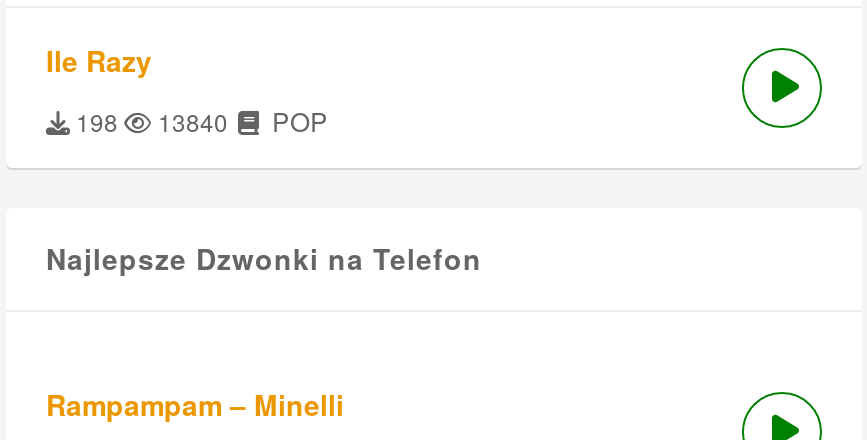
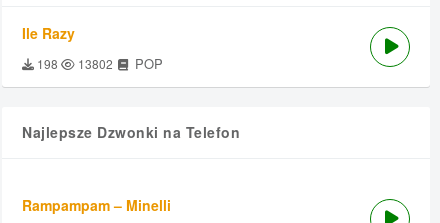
- 198 13840 POP
+ 198 13802 POP
